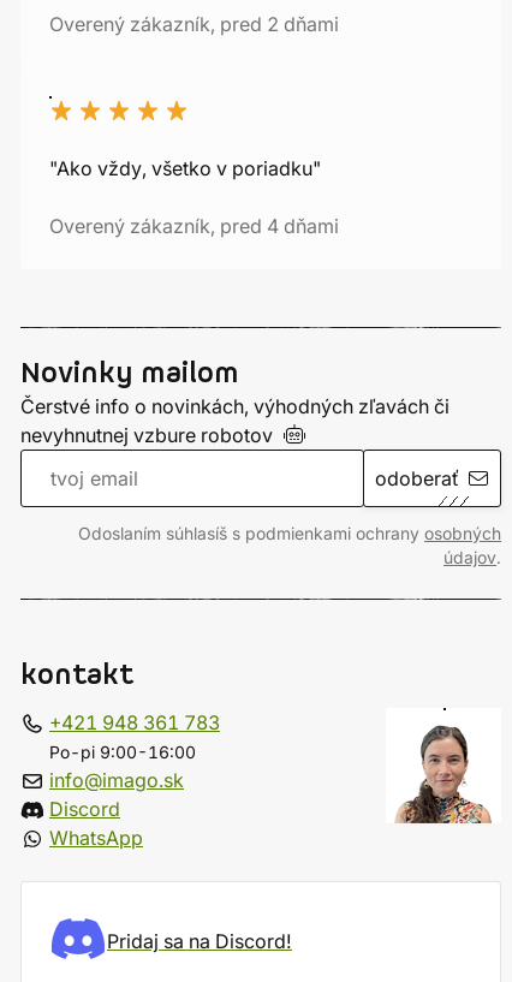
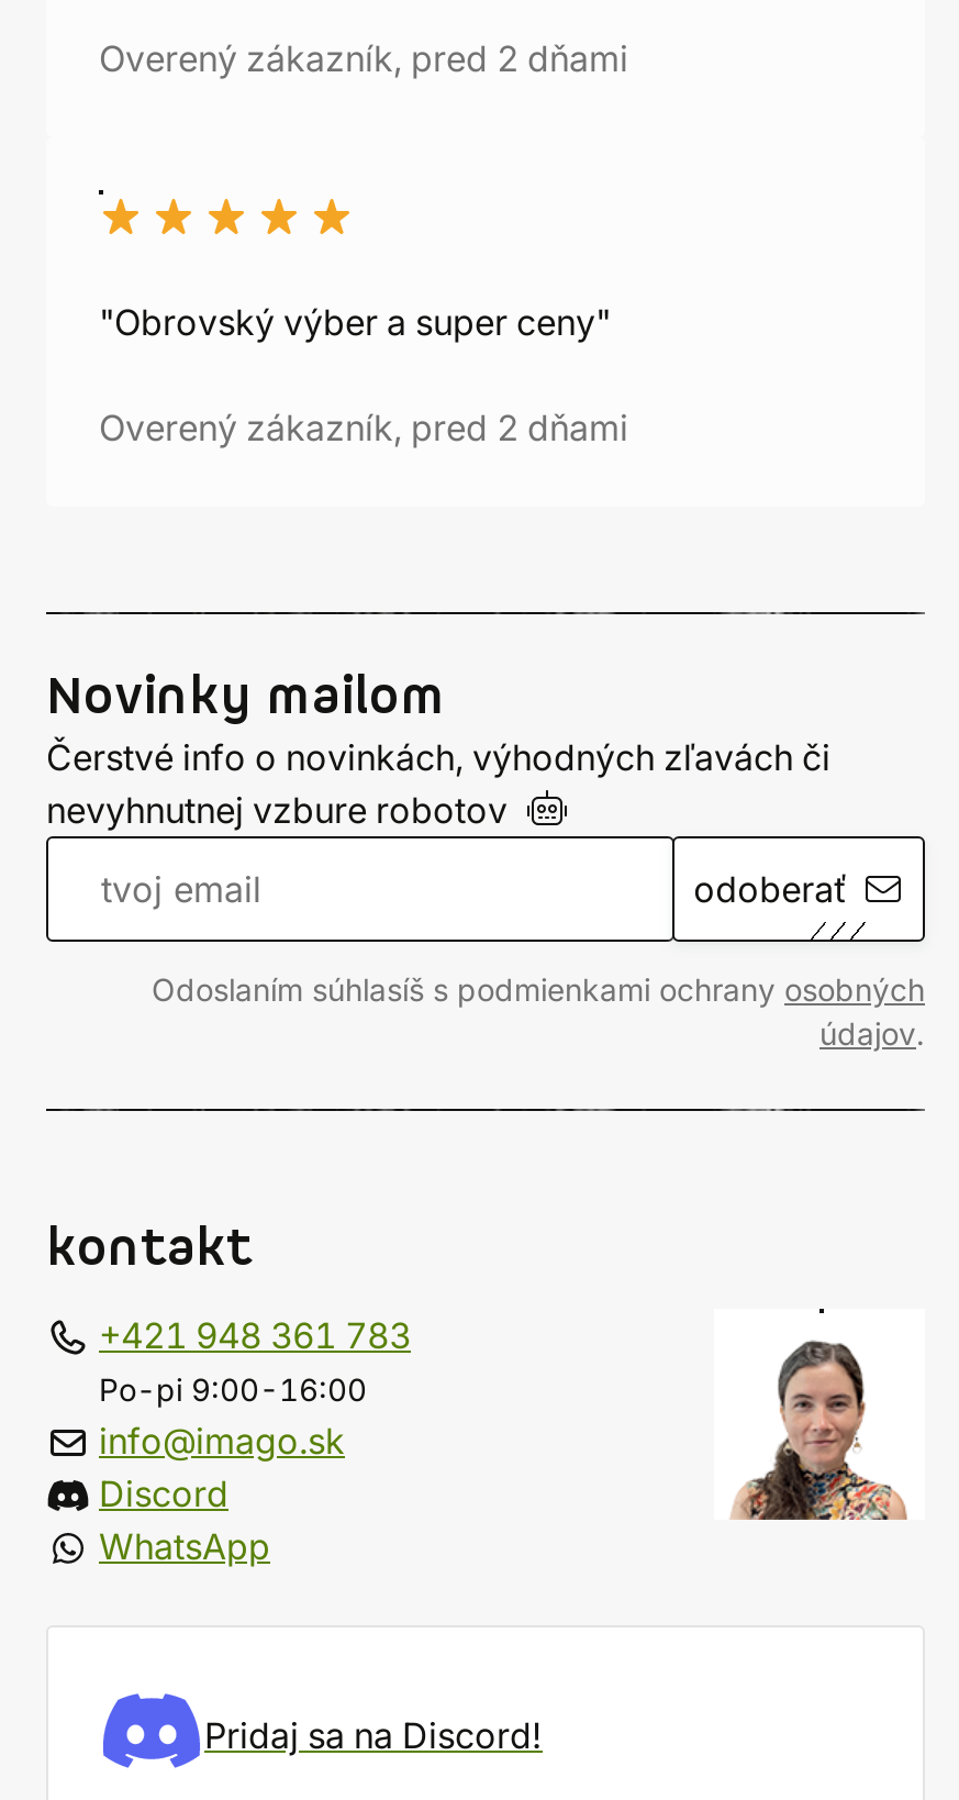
- "Ako vždy, všetko v poriadku"
+ "Obrovský výber a super ceny"

- Overený zákazník, pred 4 dňami
+ Overený zákazník, pred 2 dňami
